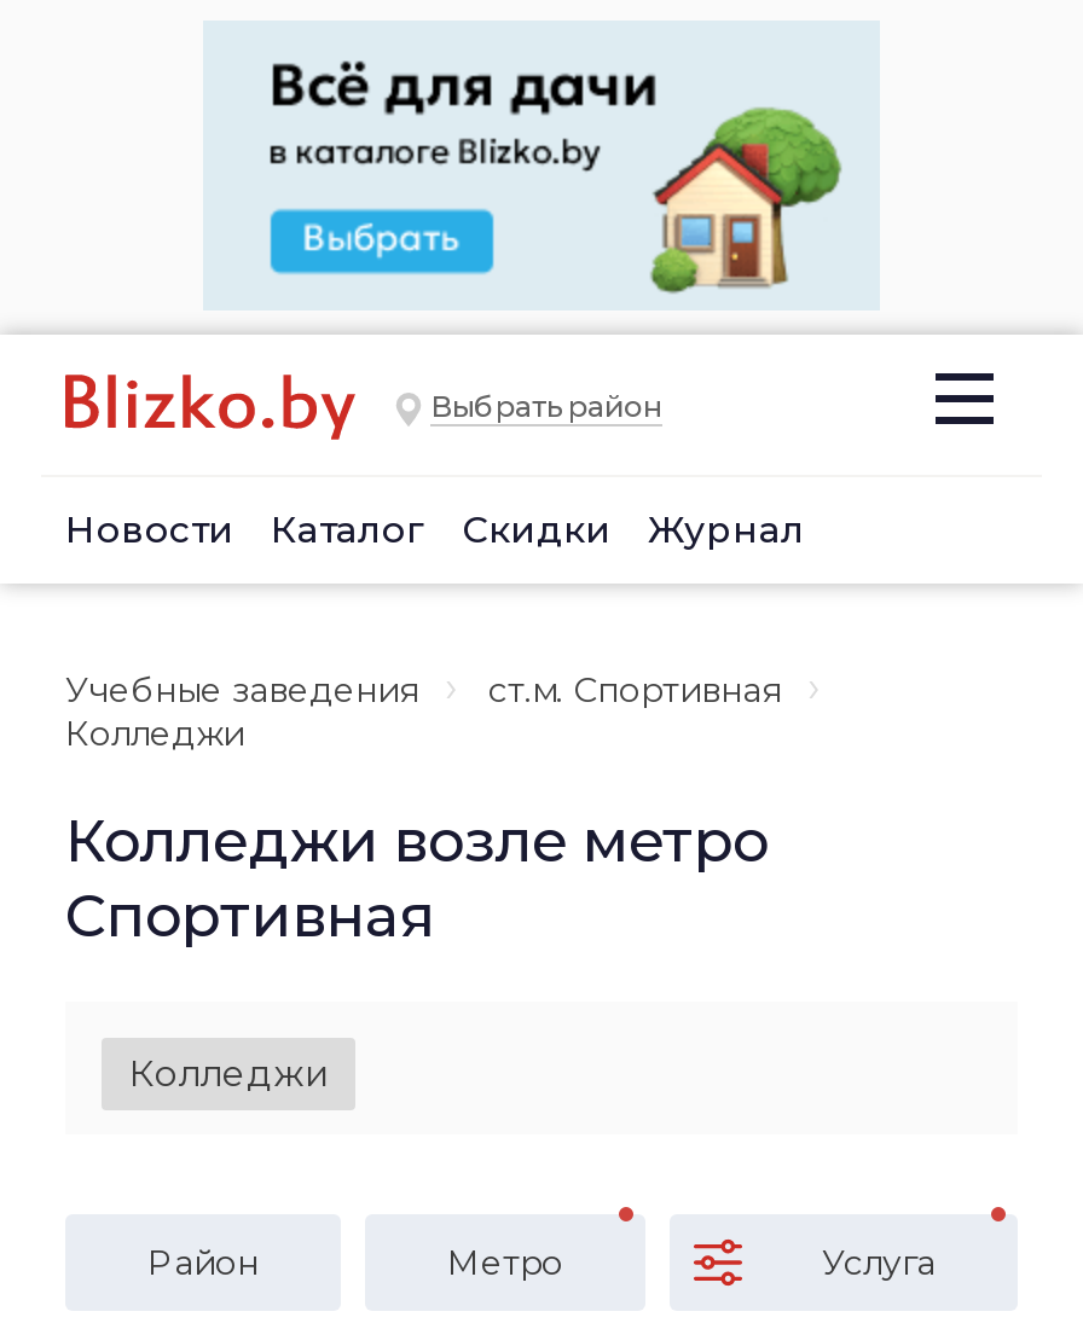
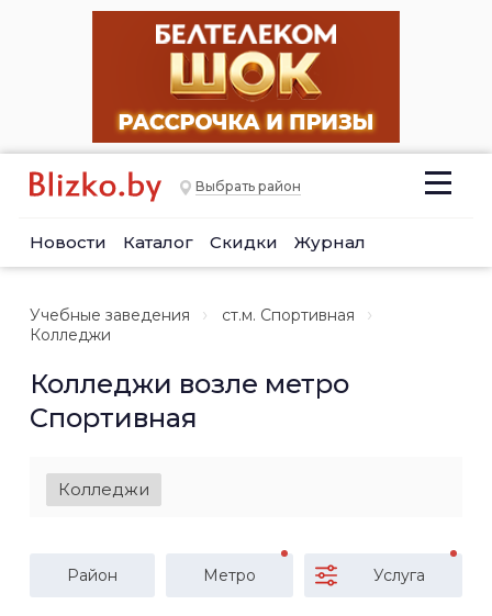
- [image]
+ [image]
